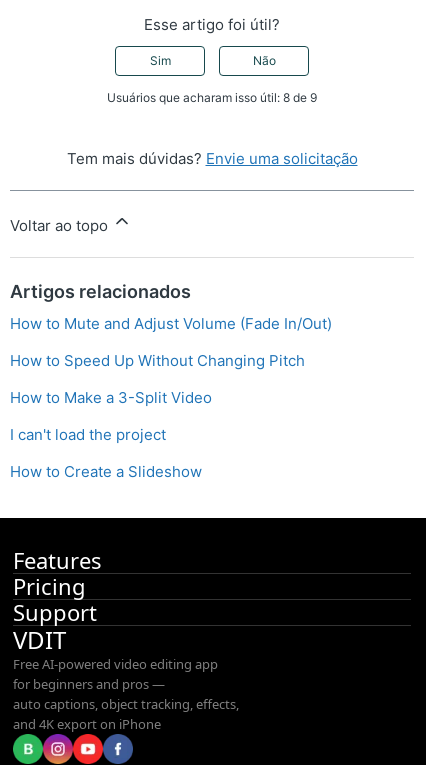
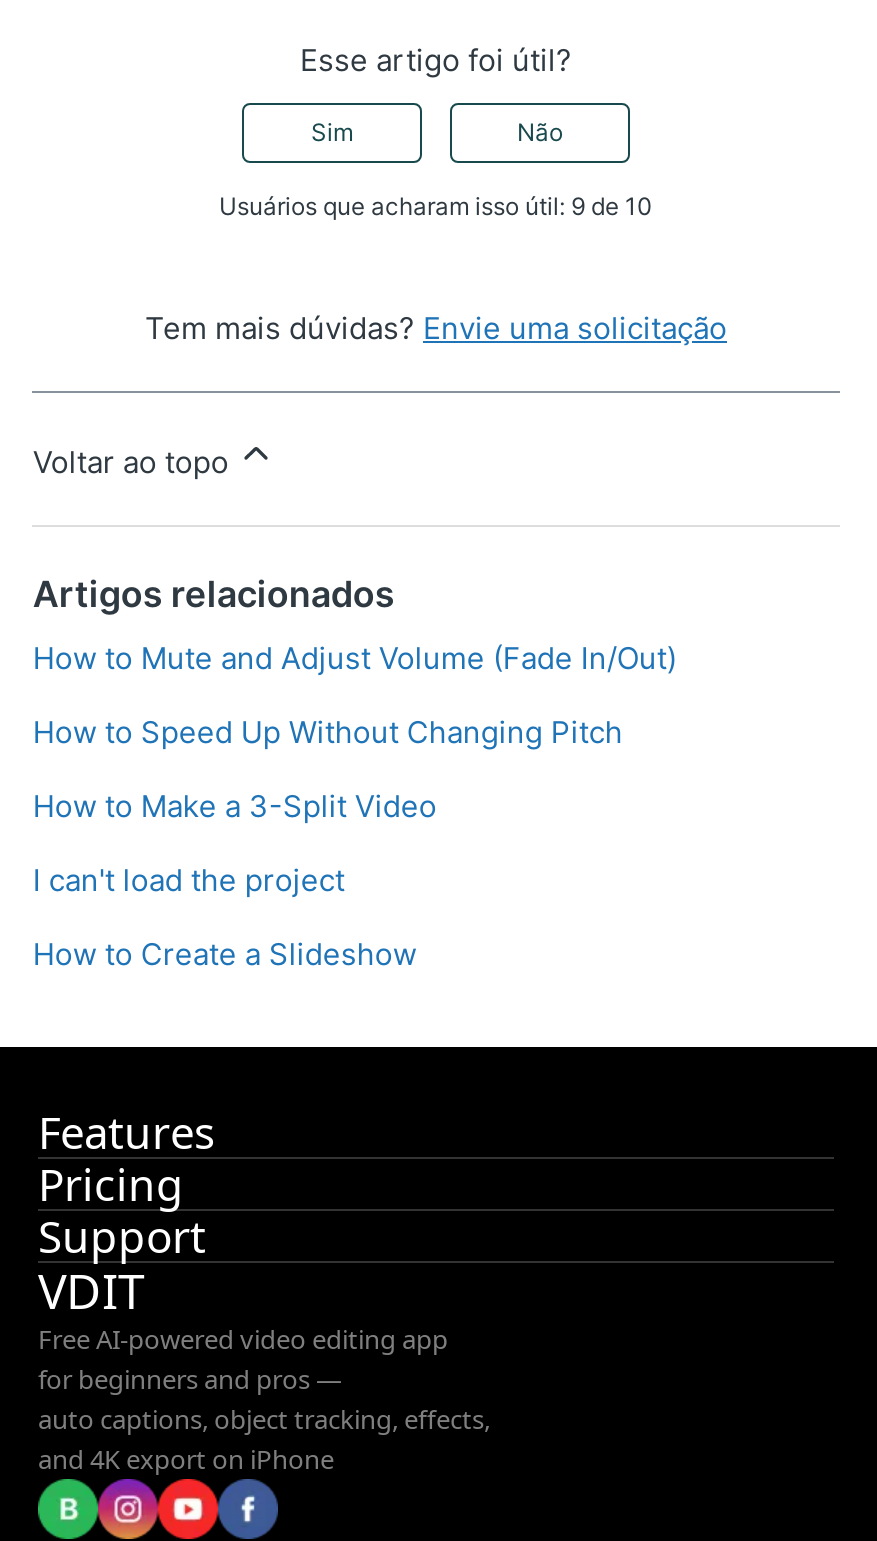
- Usuários que acharam isso útil: 8 de 9
+ Usuários que acharam isso útil: 9 de 10
